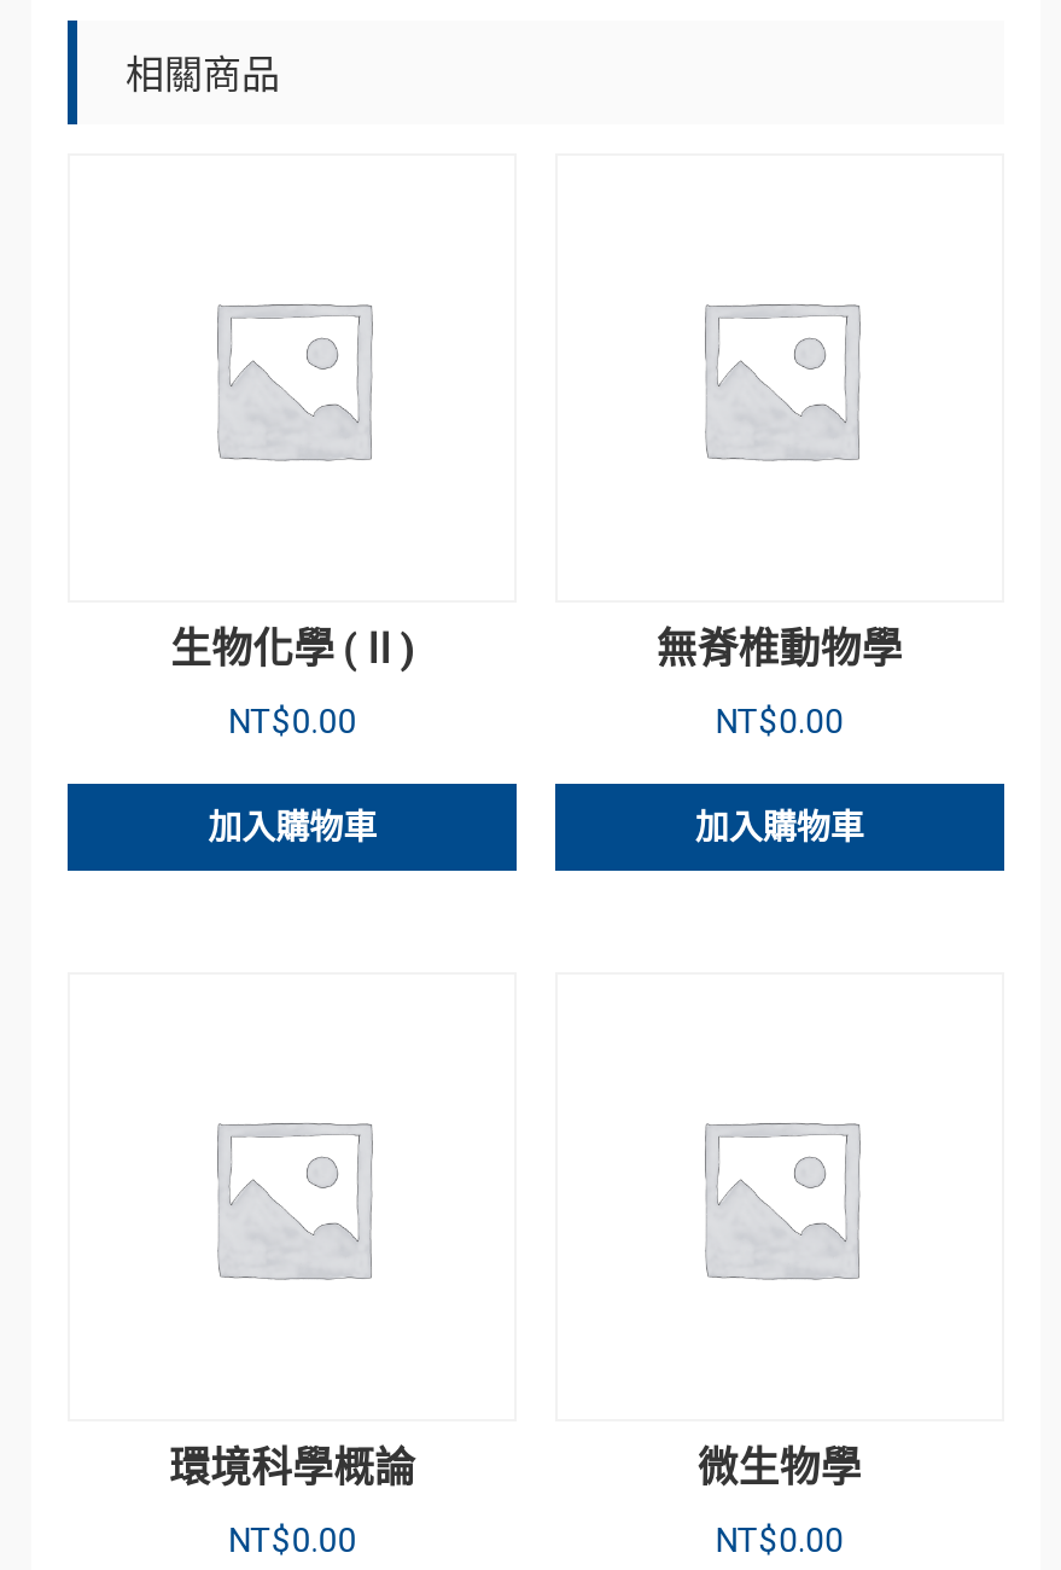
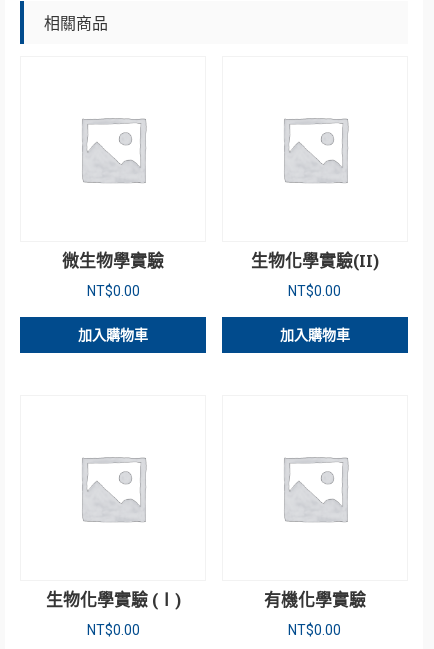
- 生物化學 (Ⅱ)
+ 微生物學實驗

- 無脊椎動物學
+ 生物化學實驗(II)

- 環境科學概論
+ 生物化學實驗 (Ⅰ)

- 微生物學
+ 有機化學實驗
